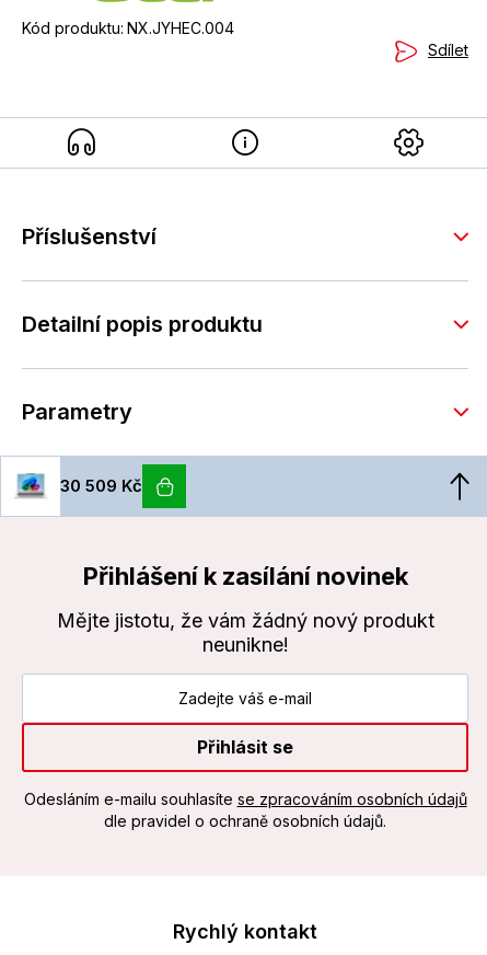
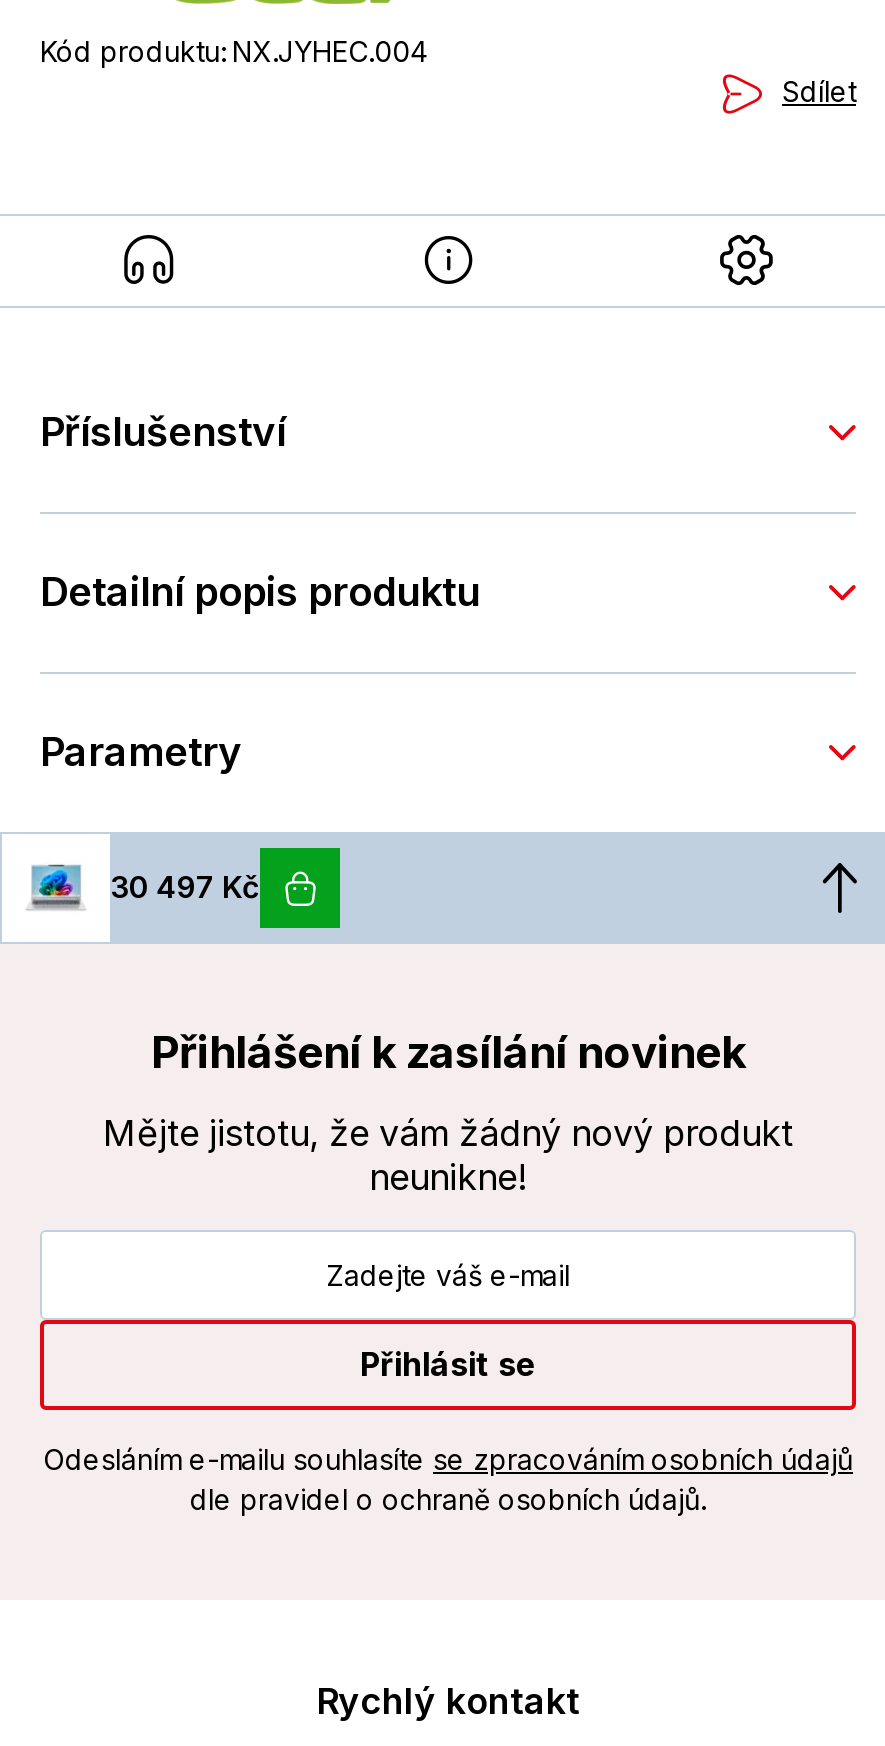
- 30 509 Kč
+ 30 497 Kč
